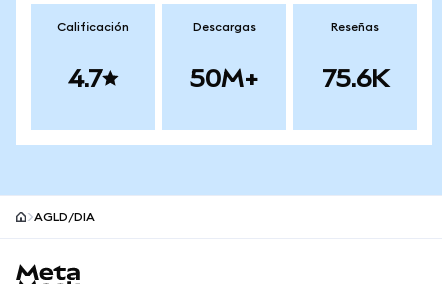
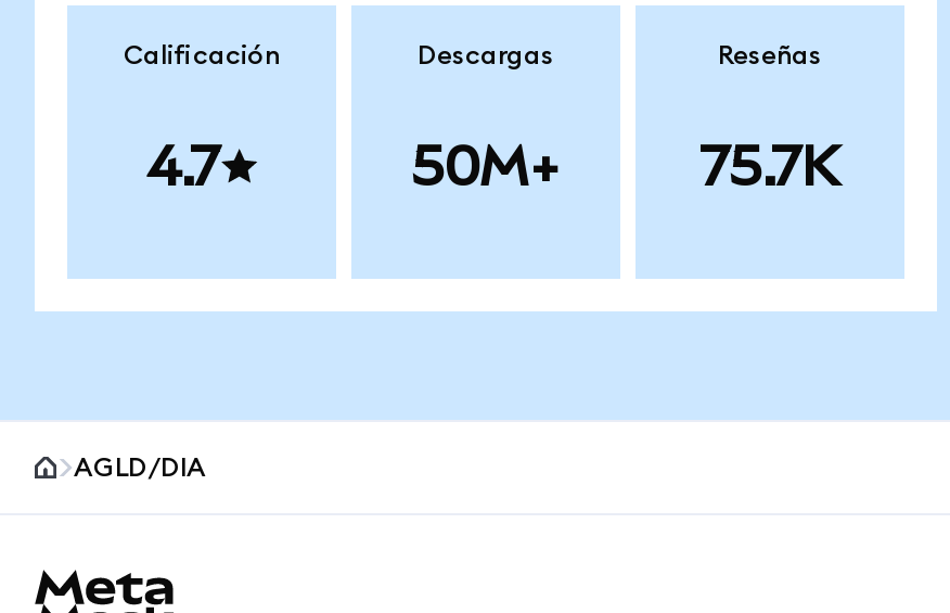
- 75.6K
+ 75.7K
